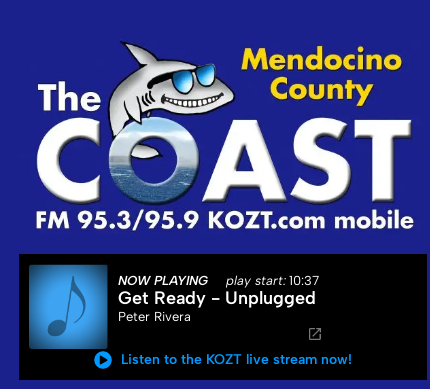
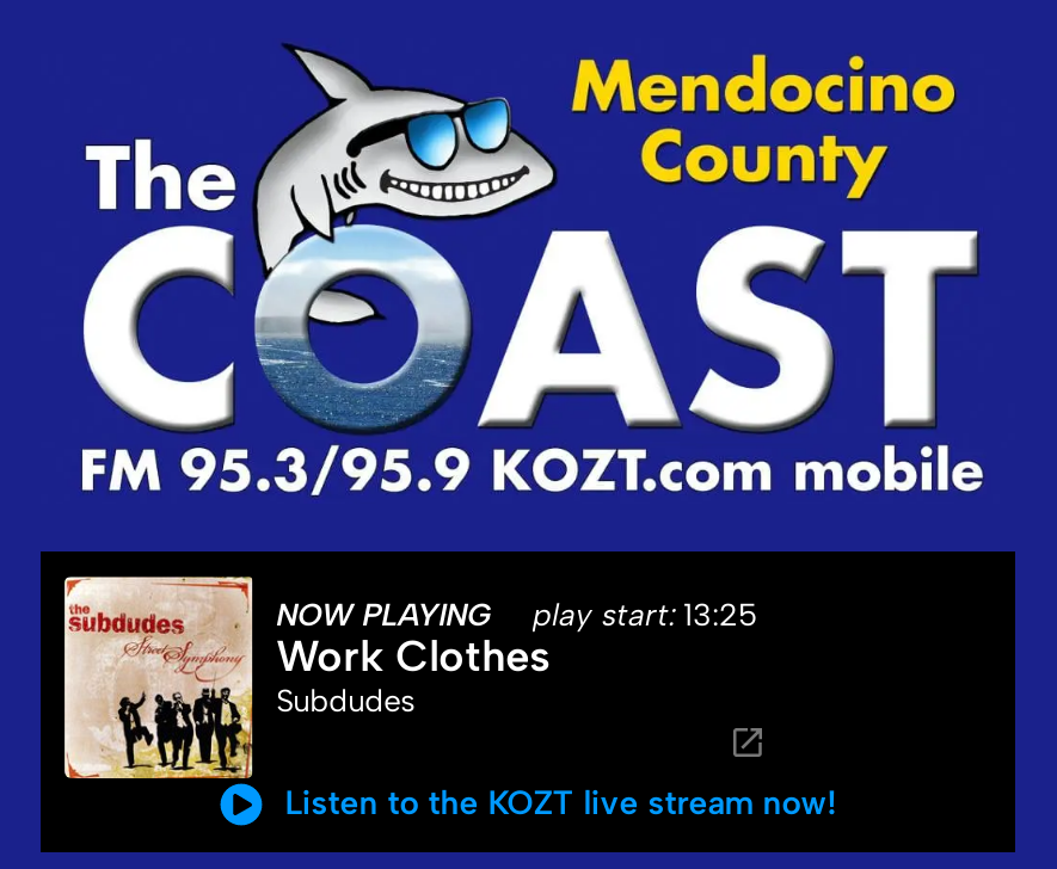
- [image]
- play start: 10:37
- Get Ready - Unplugged
- Peter Rivera
+ [image]
+ play start: 13:25
+ Work Clothes
+ Subdudes
